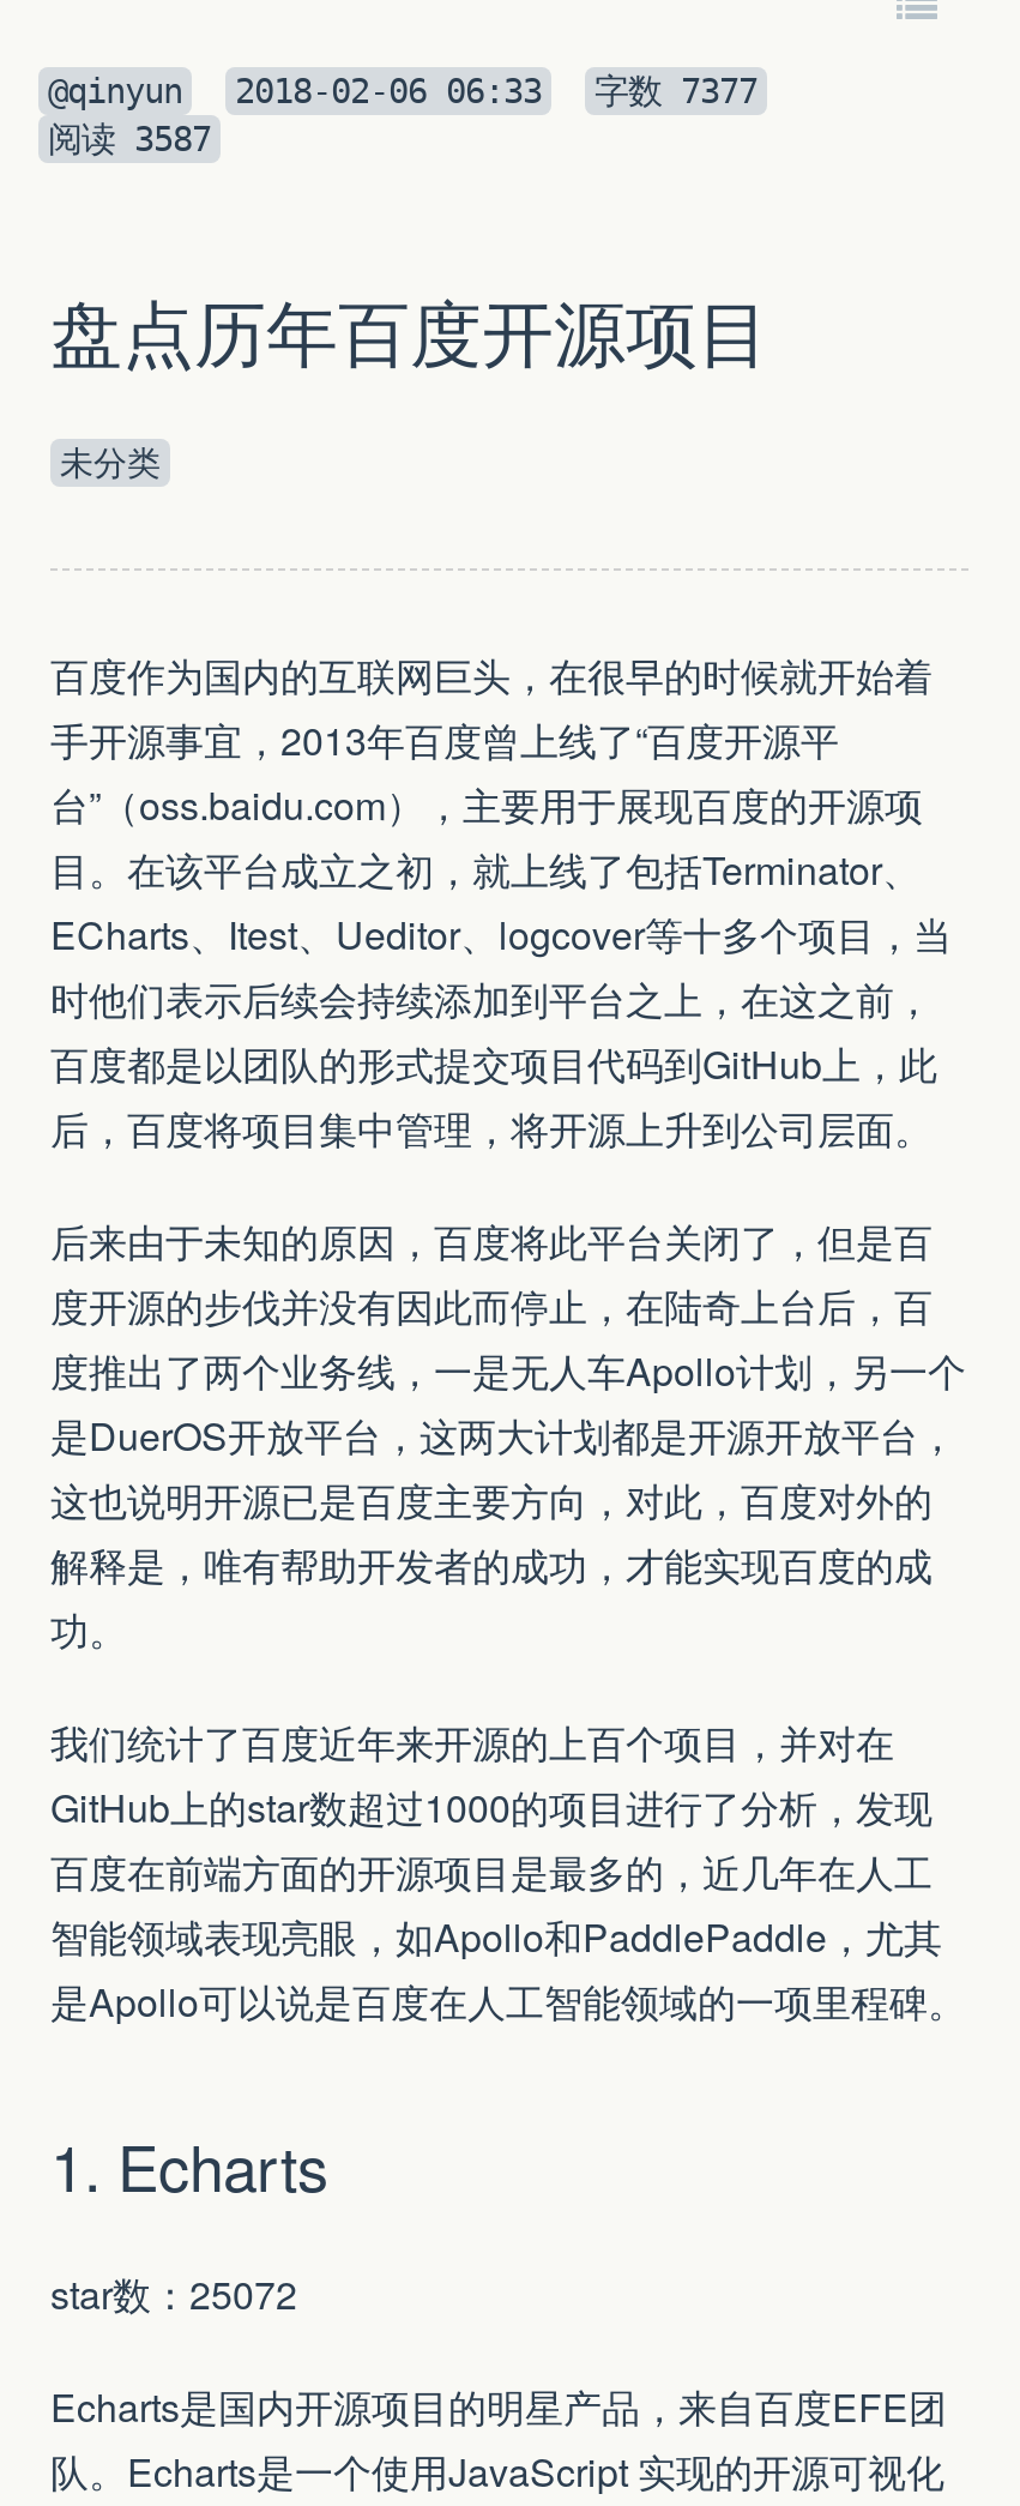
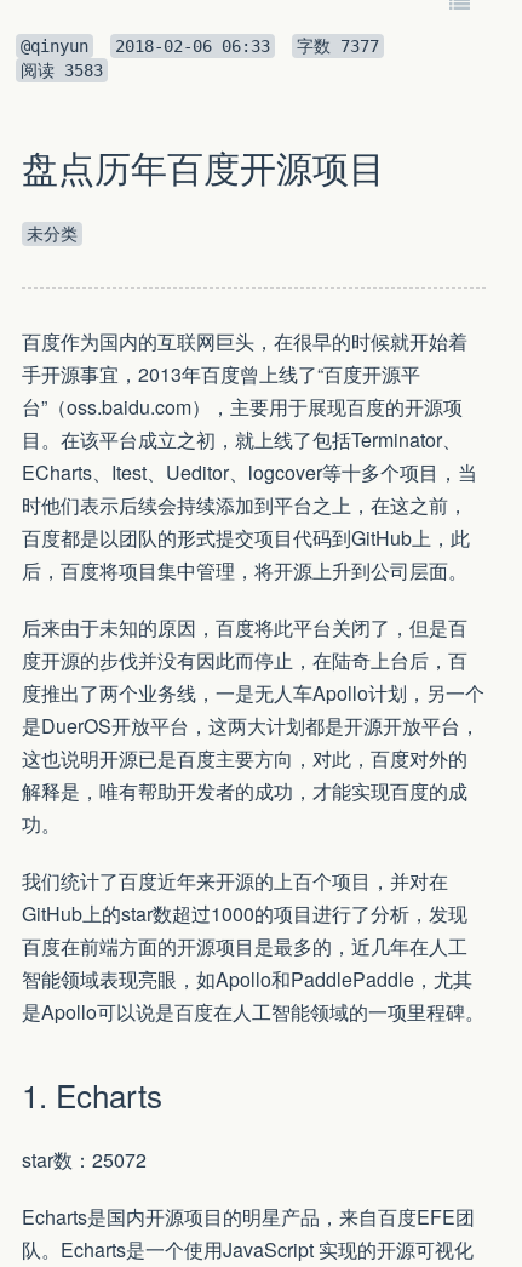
- 阅读3587
+ 阅读3583
